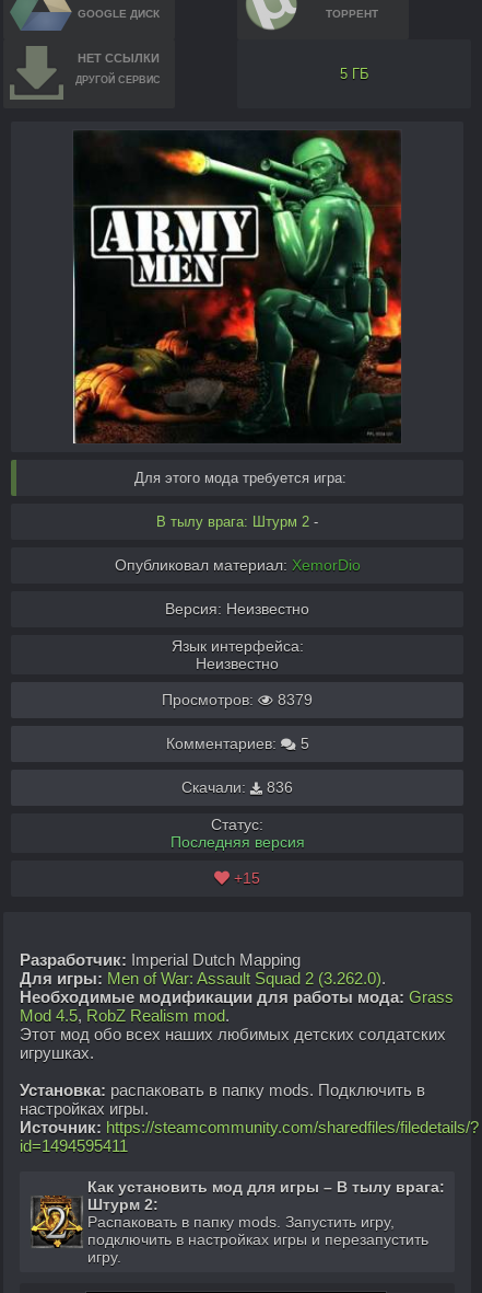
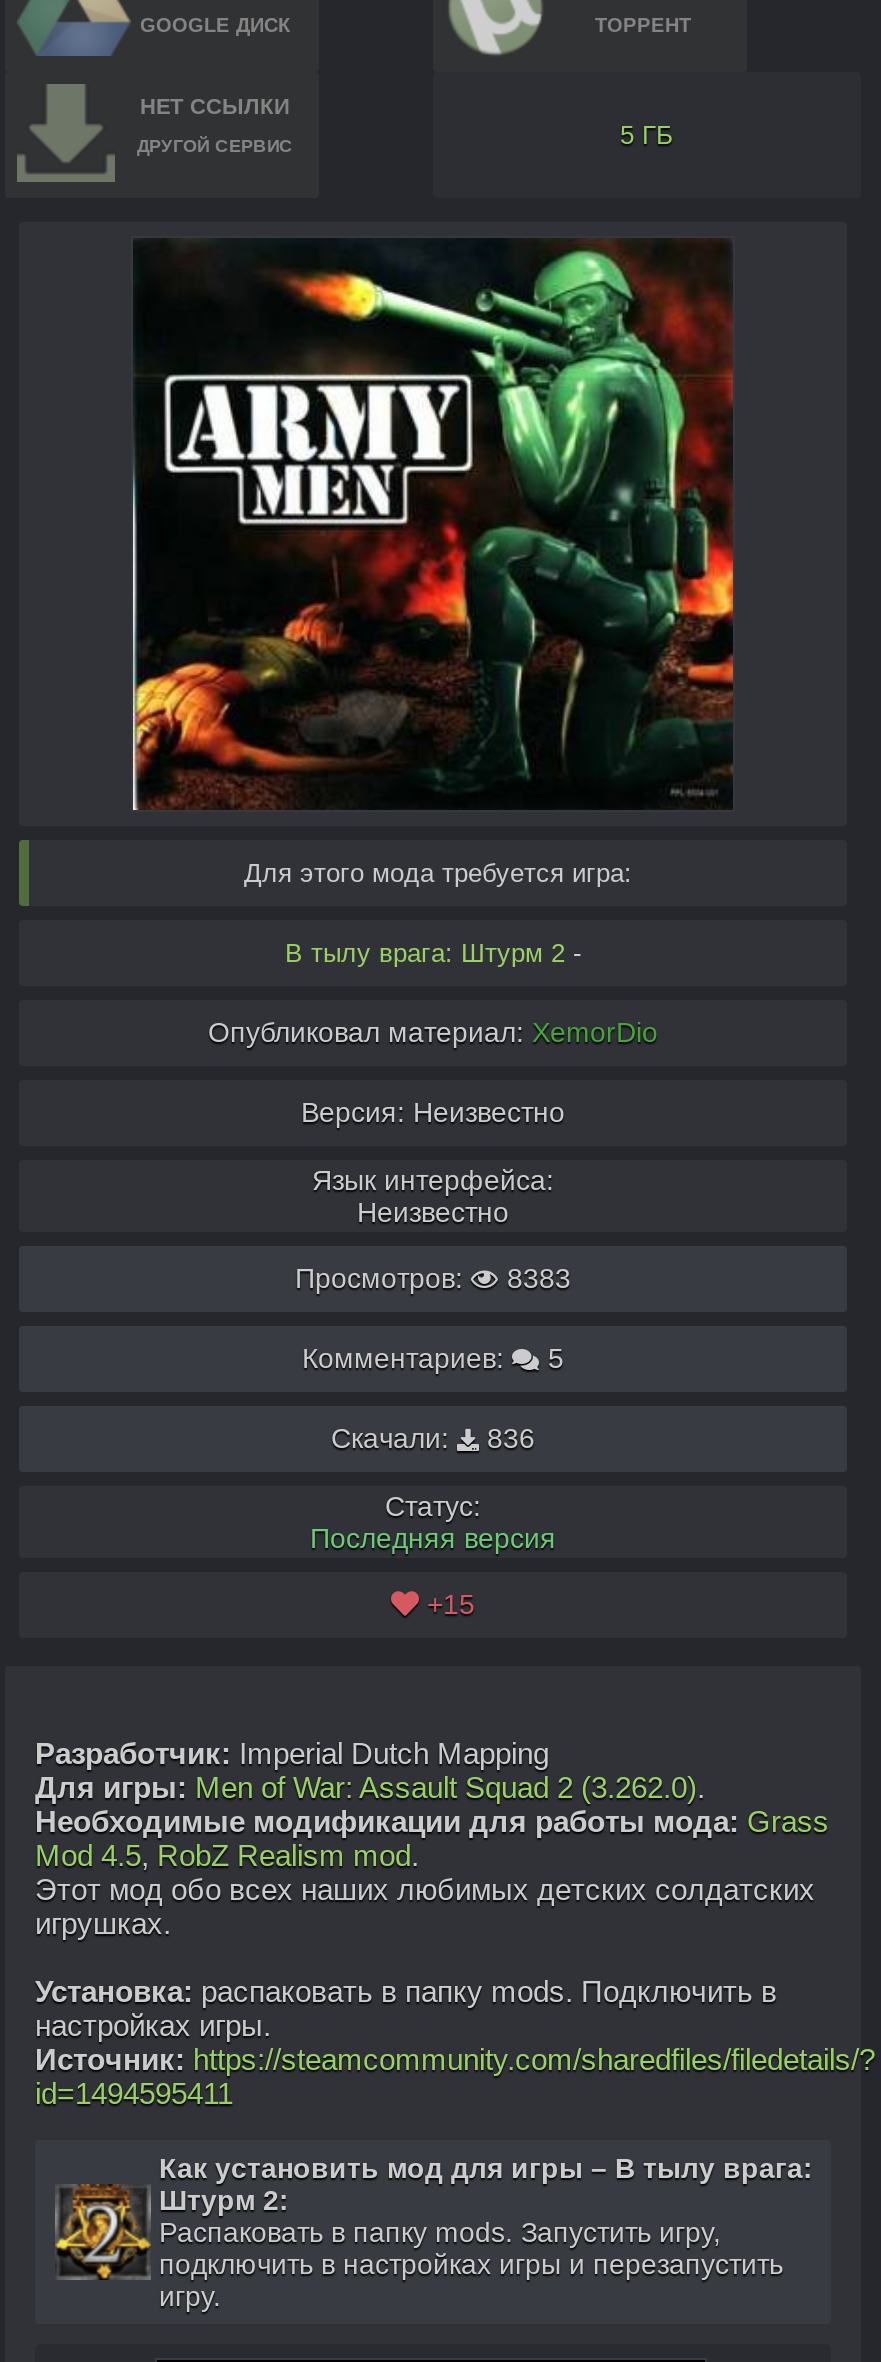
- Просмотров: 8379
+ Просмотров: 8383
